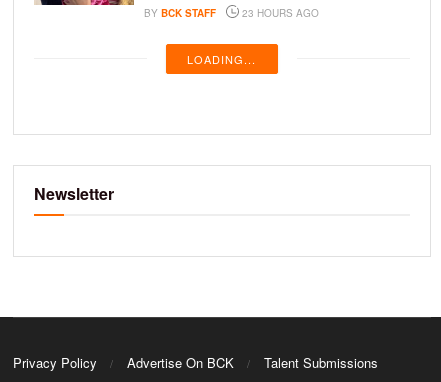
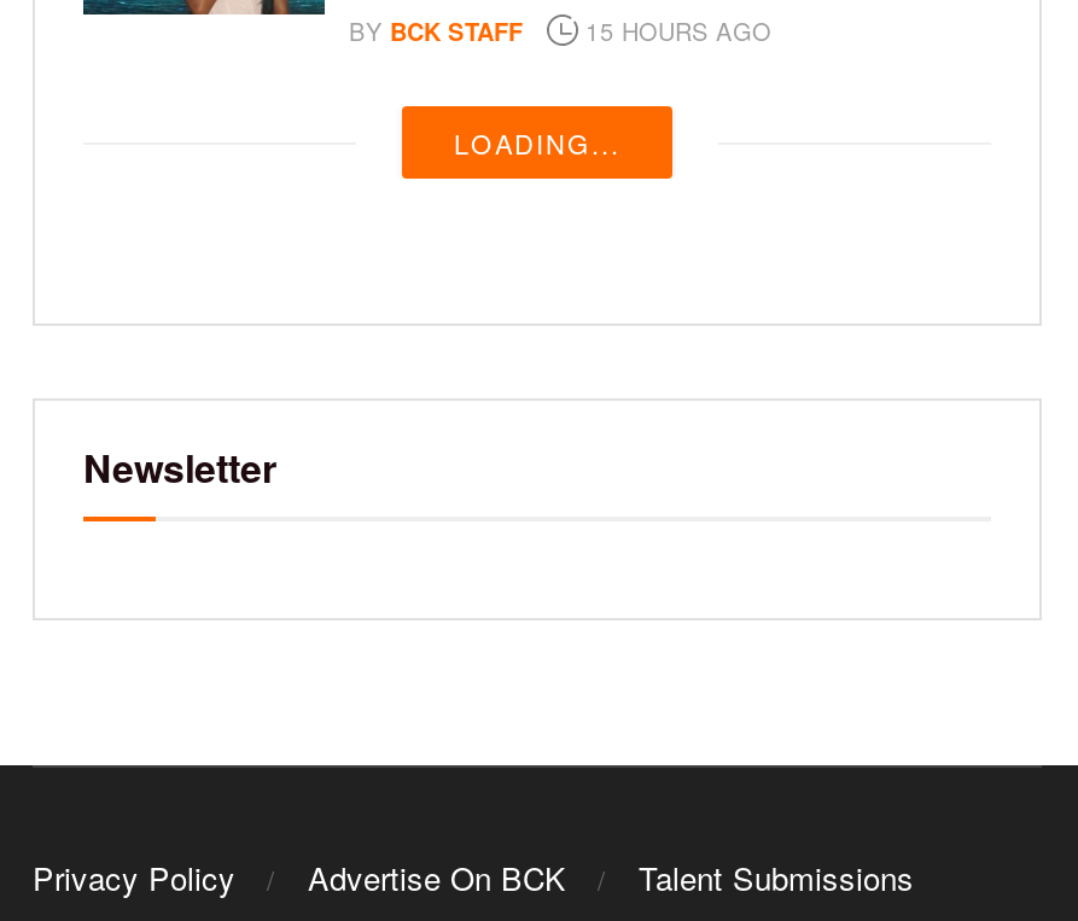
- BY BCK STAFF 23 HOURS AGO
+ BY BCK STAFF 15 HOURS AGO
